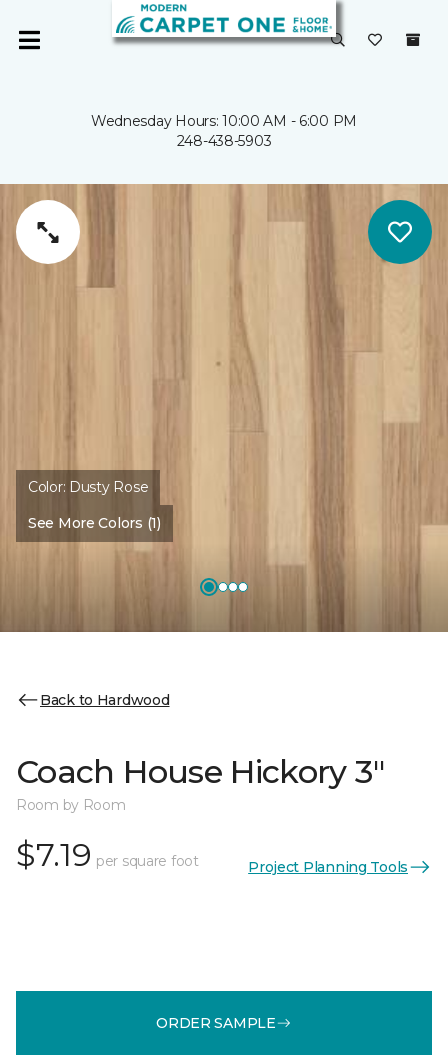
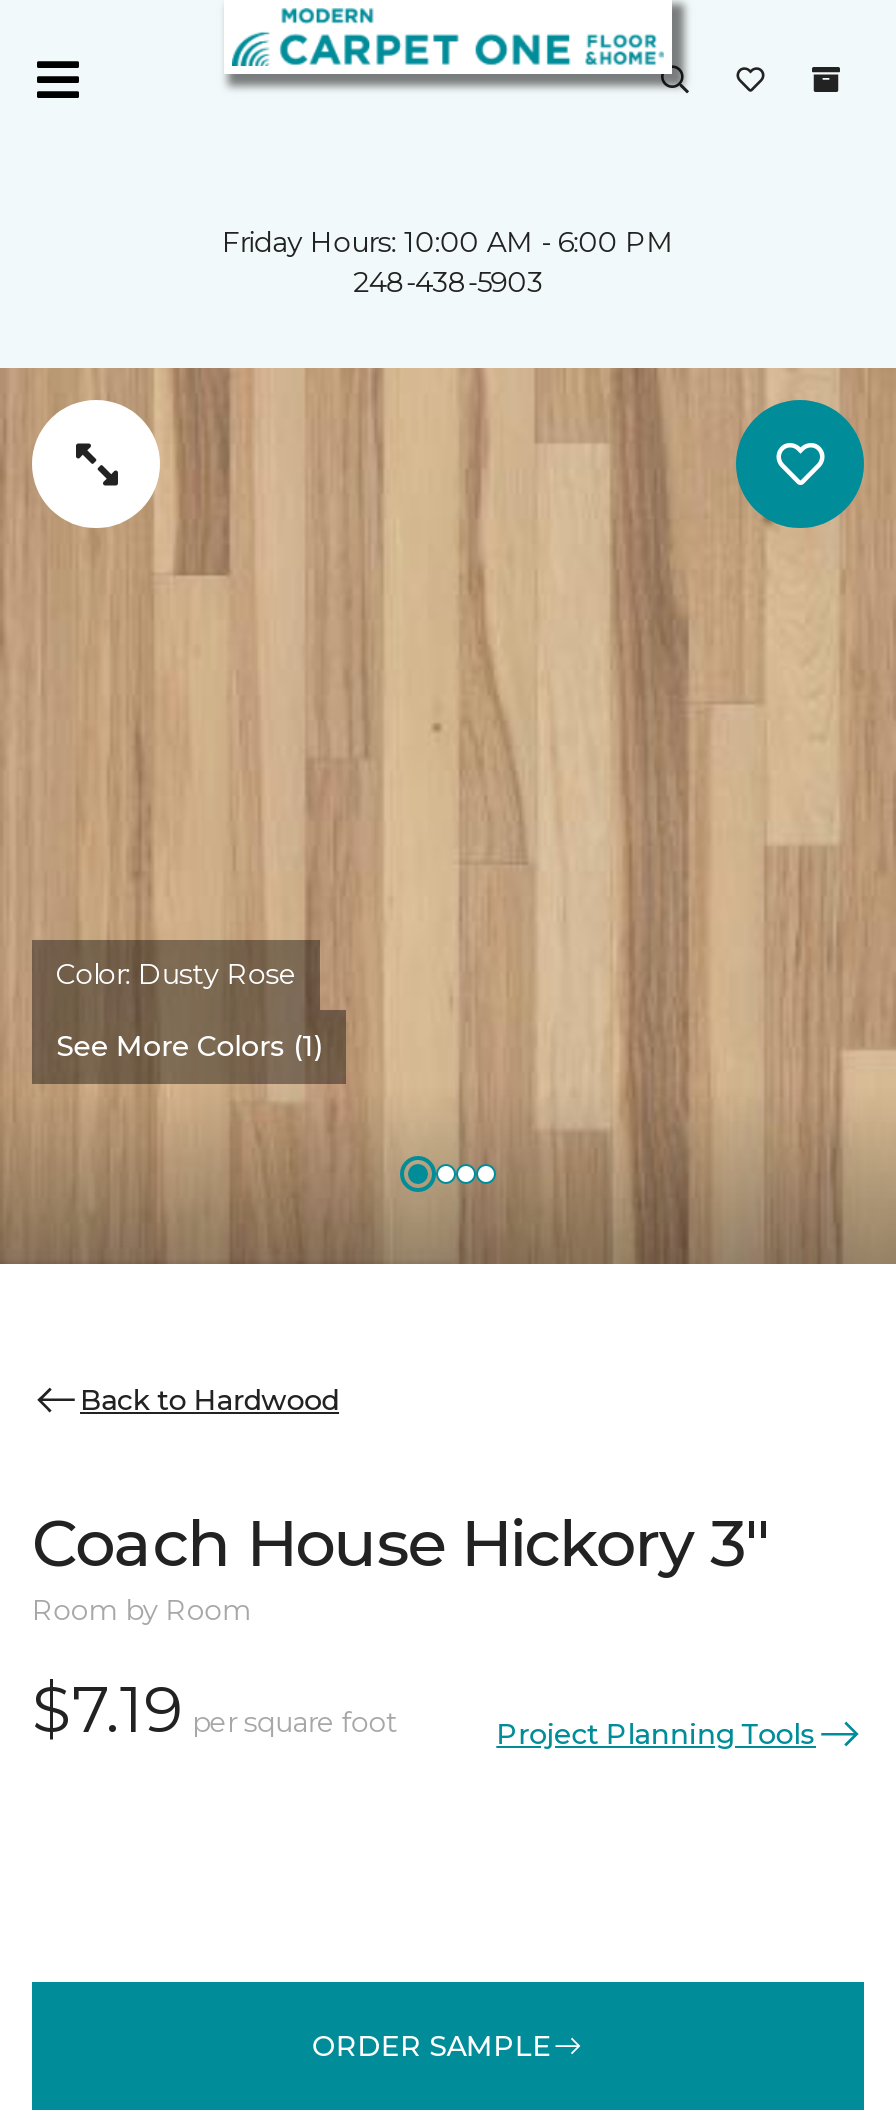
- Wednesday Hours: 10:00 AM - 6:00 PM
+ Friday Hours: 10:00 AM - 6:00 PM
